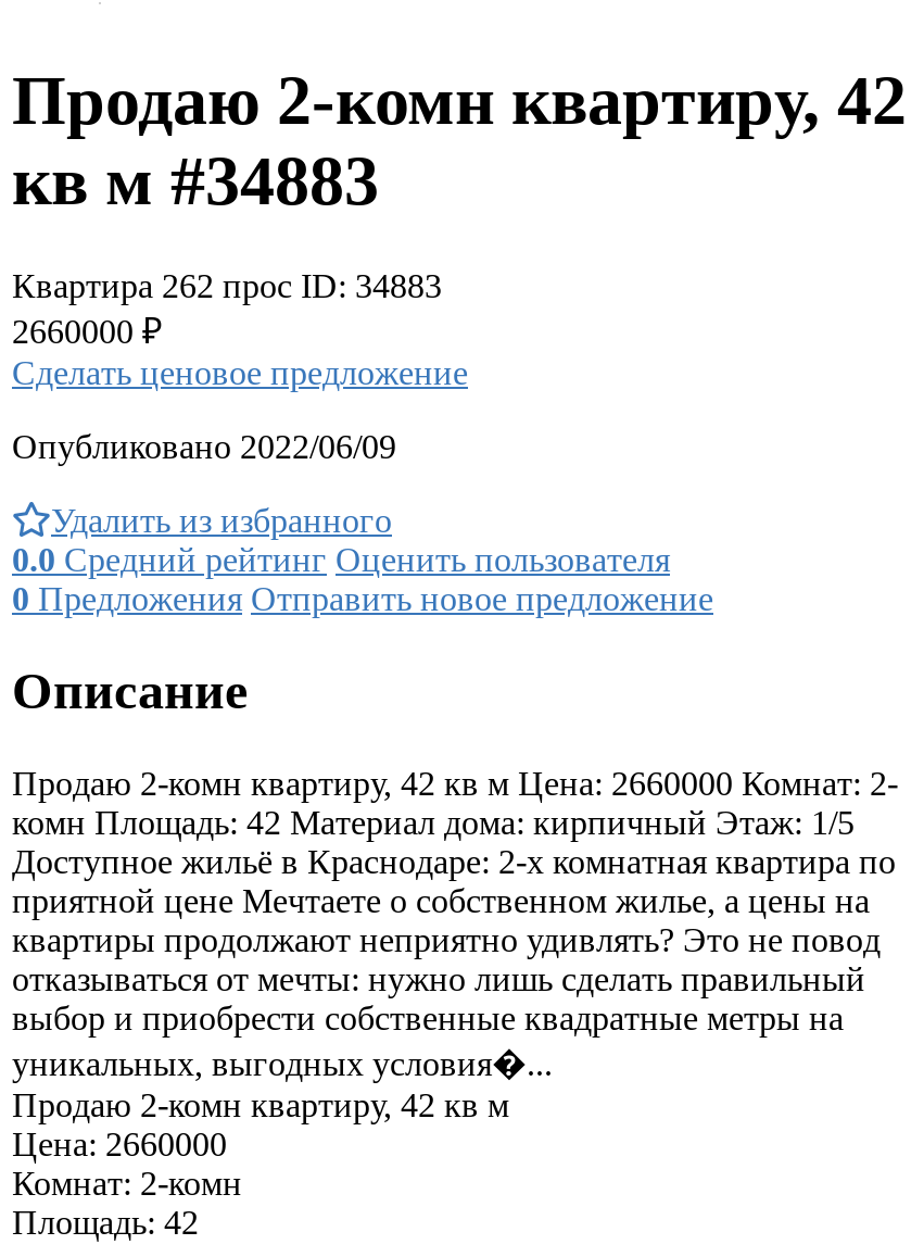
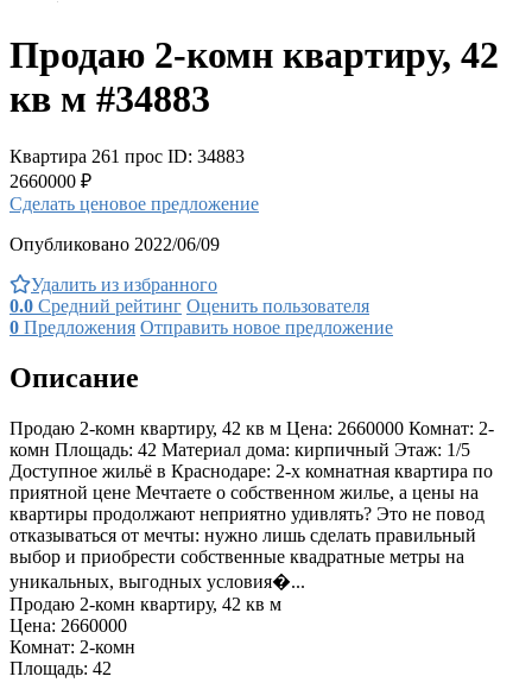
- Квартира 262 прос ID: 34883
+ Квартира 261 прос ID: 34883
